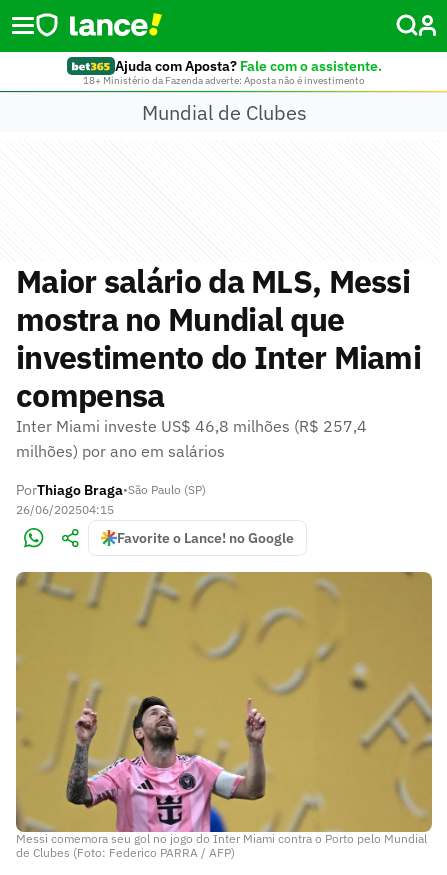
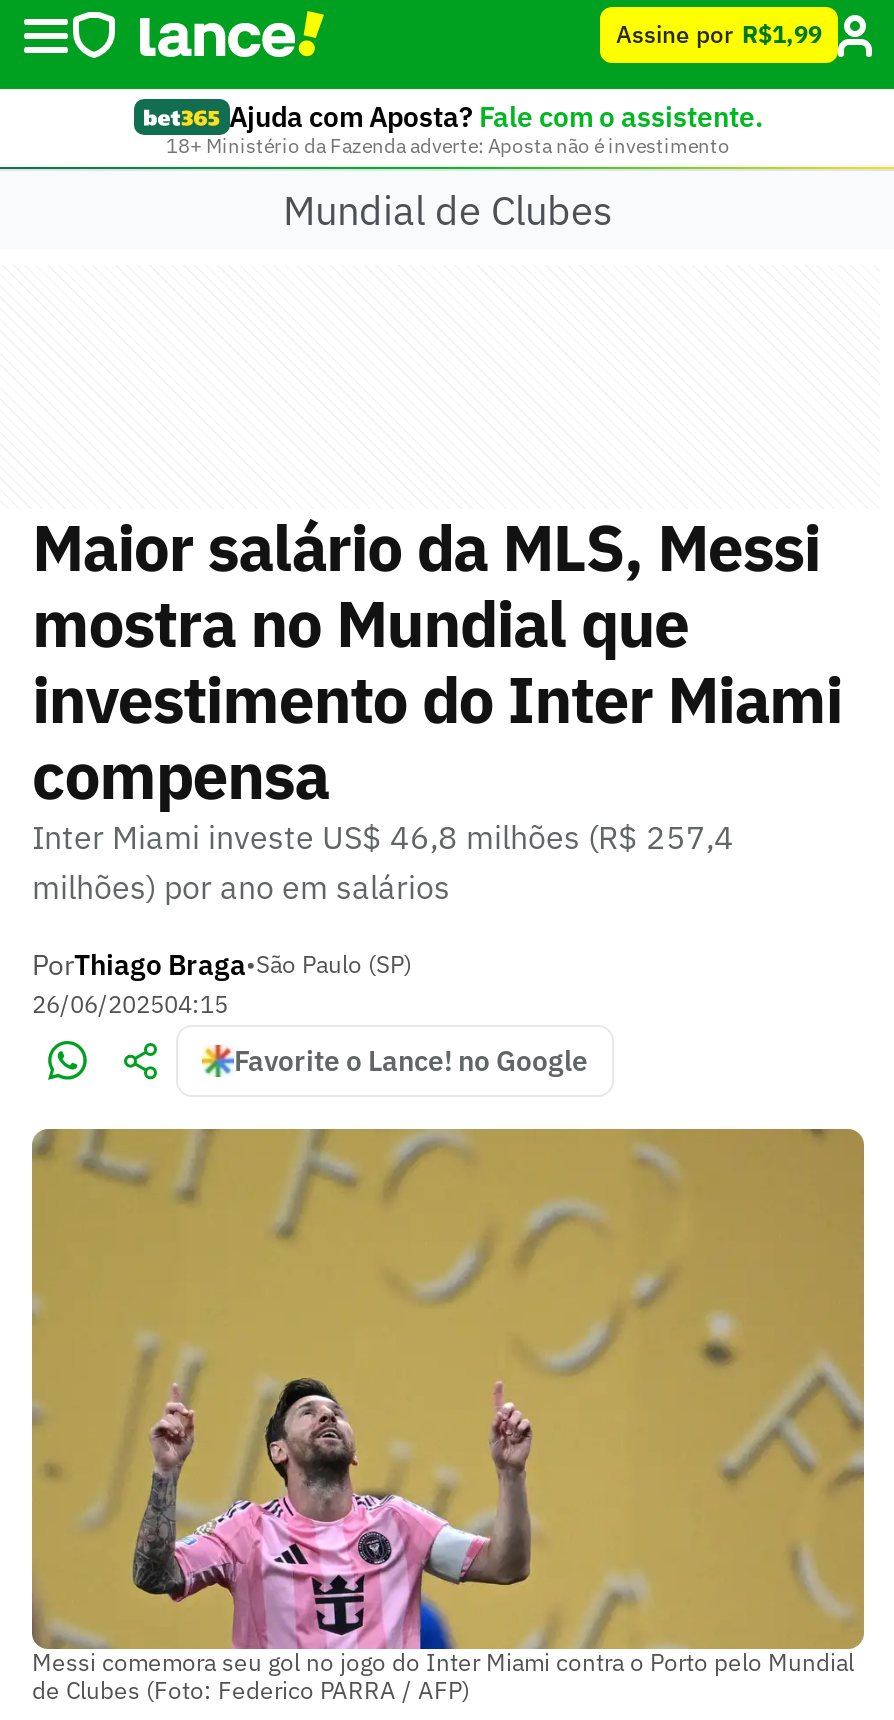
+ Assine por R$1,99
